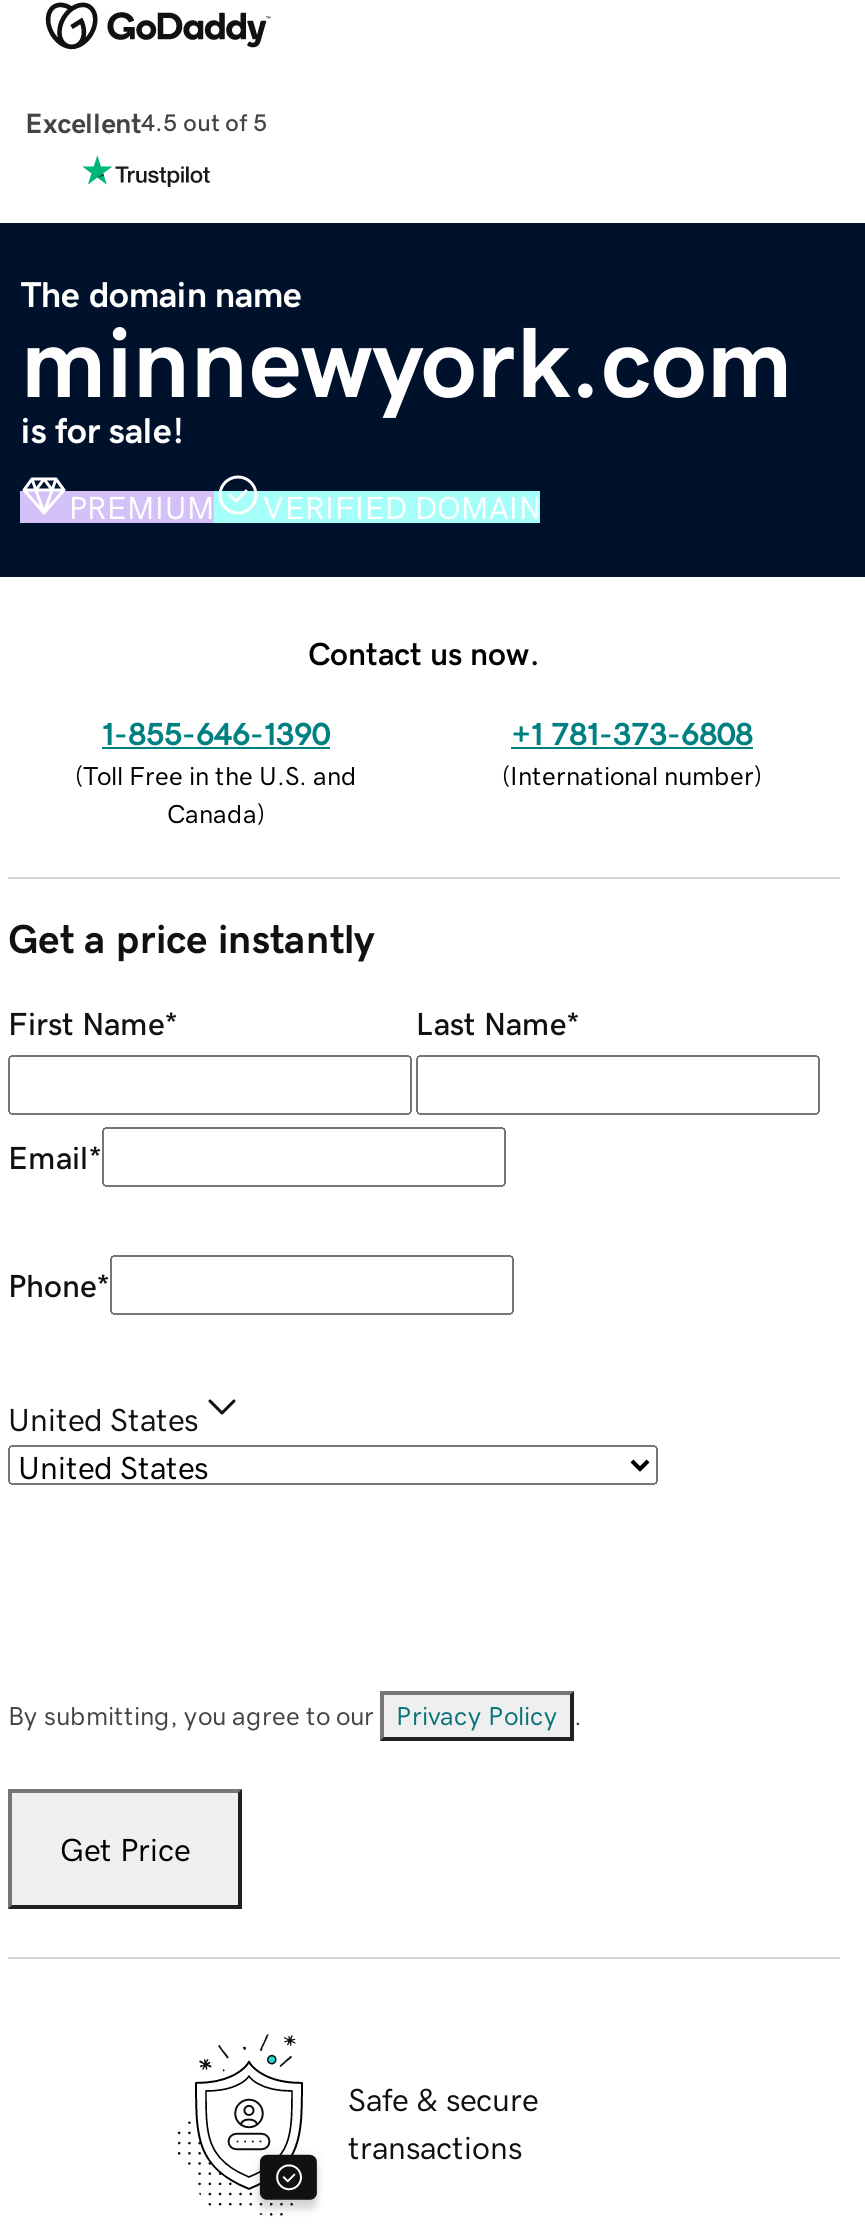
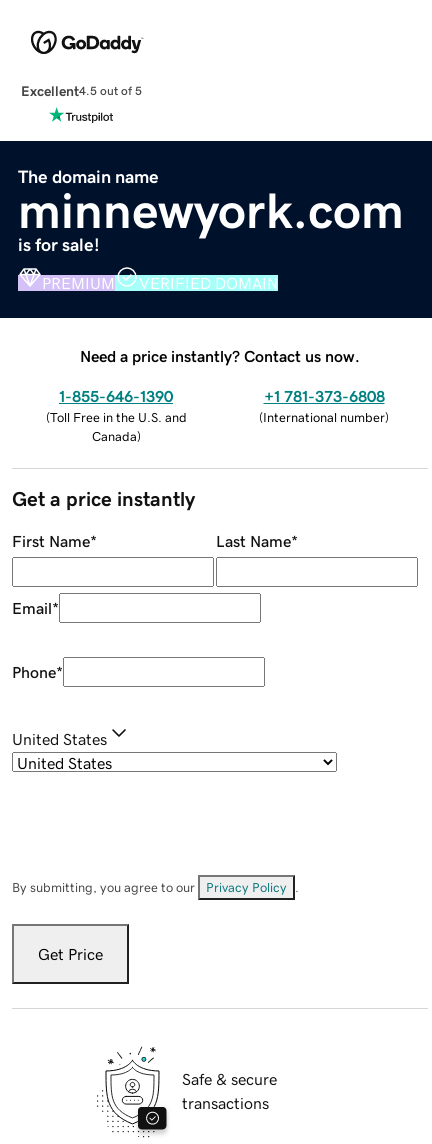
- Contact us now.
+ Need a price instantly? Contact us now.
